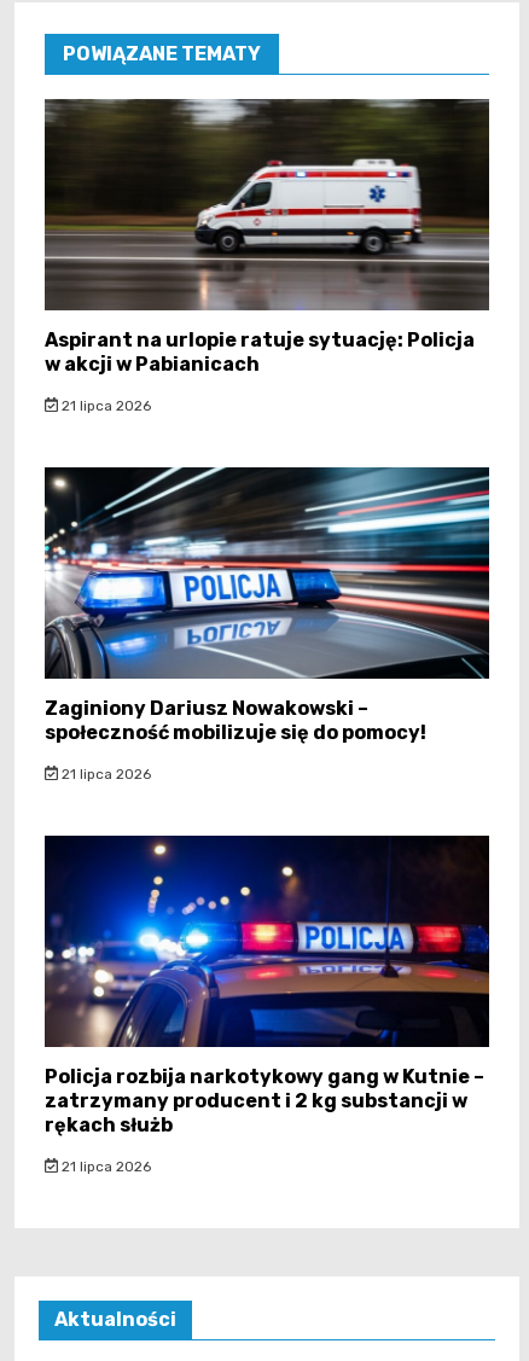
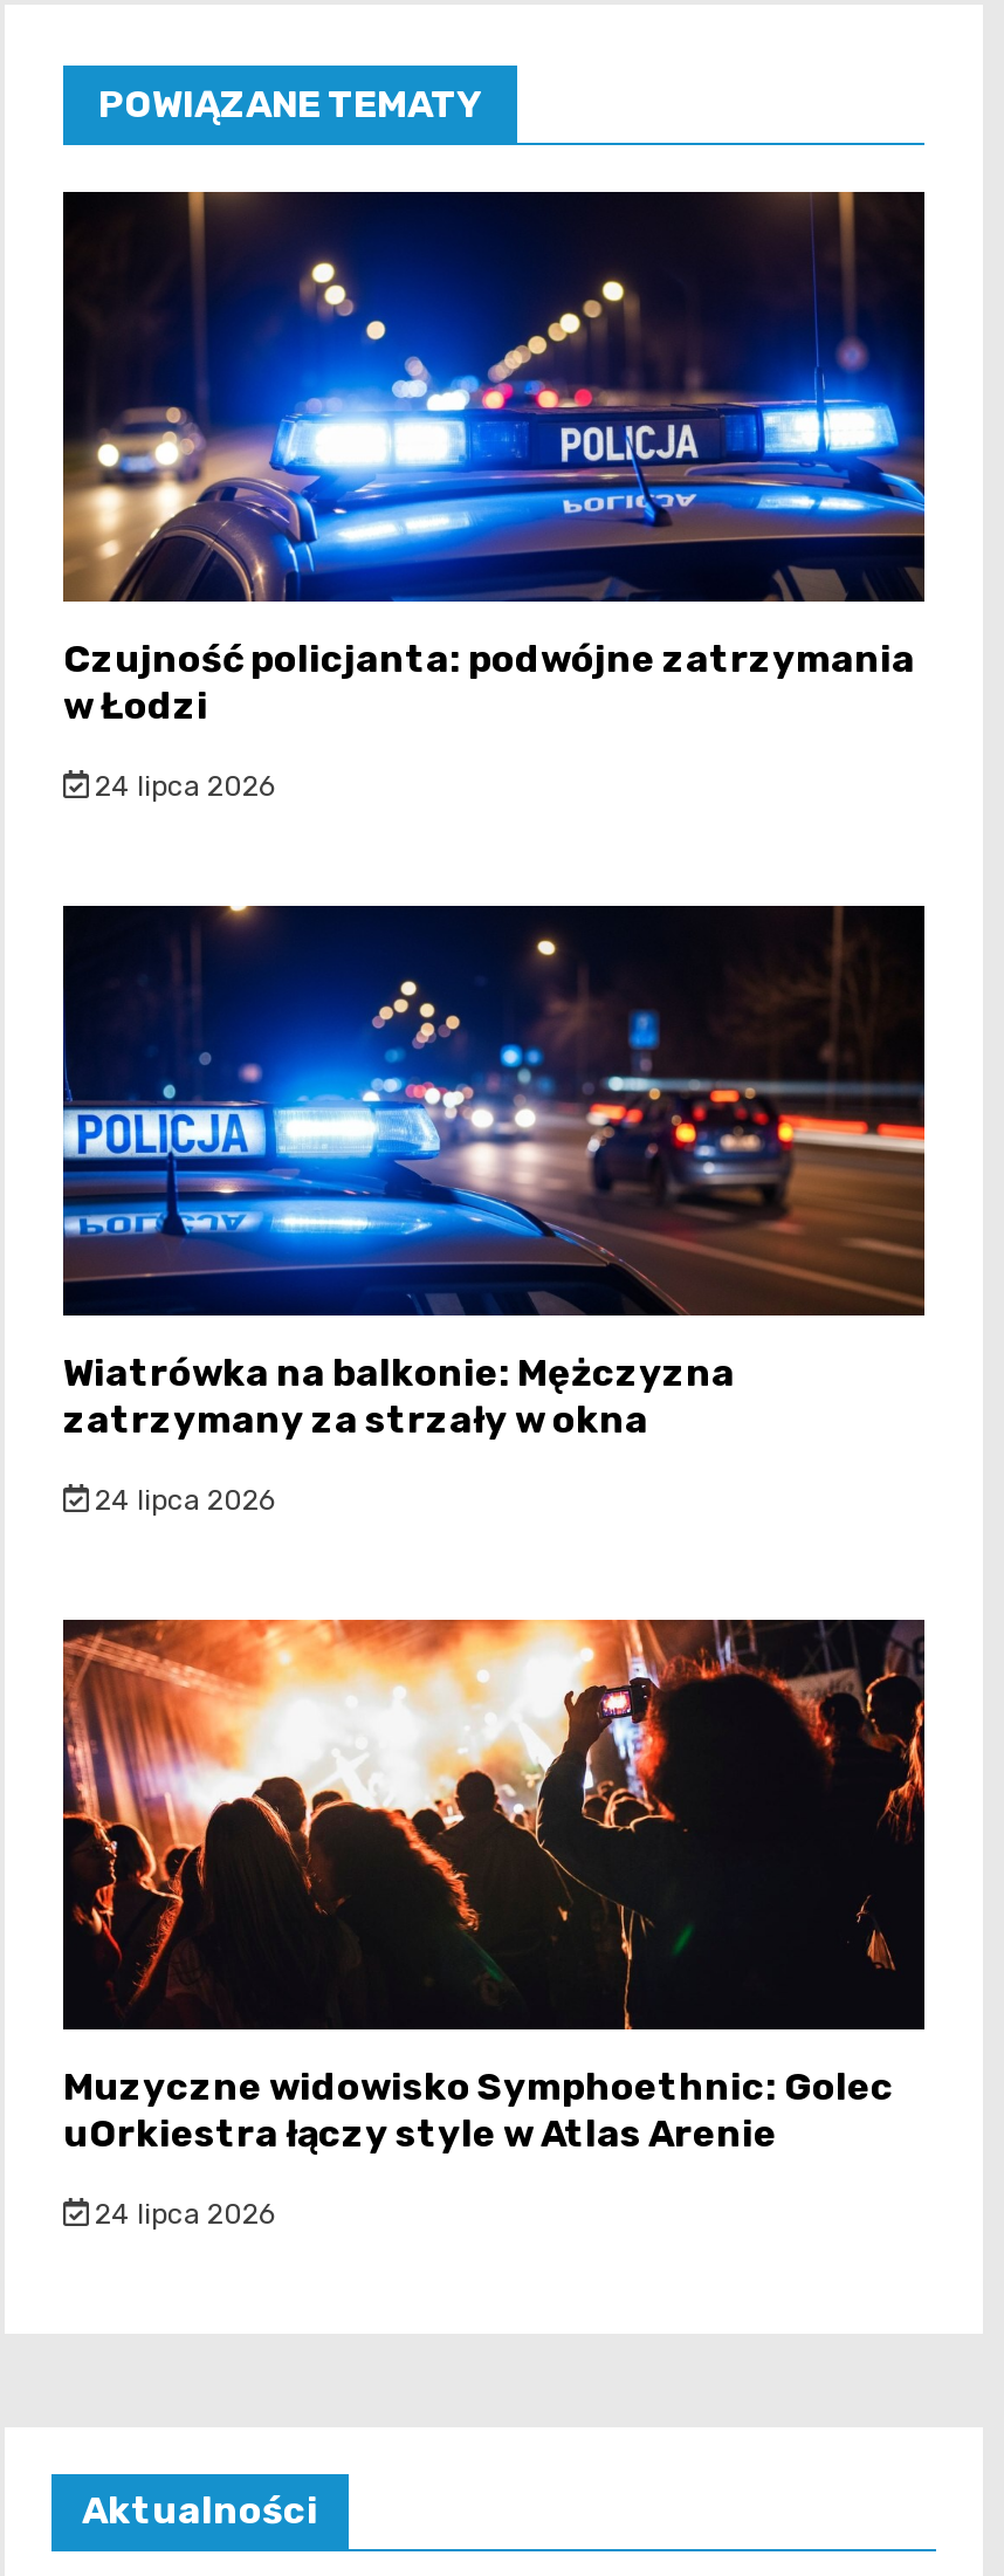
- [image]
- Aspirant na urlopie ratuje sytuację: Policja
- w akcji w Pabianicach
+ [image]
+ Czujność policjanta: podwójne zatrzymania
+ w Łodzi

- 21 lipca 2026
+ 24 lipca 2026

- [image]
- Zaginiony Dariusz Nowakowski –
- społeczność mobilizuje się do pomocy!
+ [image]
+ Wiatrówka na balkonie: Mężczyzna
+ zatrzymany za strzały w okna

- 21 lipca 2026
+ 24 lipca 2026

- [image]
- Policja rozbija narkotykowy gang w Kutnie –
- zatrzymany producent i 2 kg substancji w
- rękach służb
+ [image]
+ Muzyczne widowisko Symphoethnic: Golec
+ uOrkiestra łączy style w Atlas Arenie

- 21 lipca 2026
+ 24 lipca 2026
